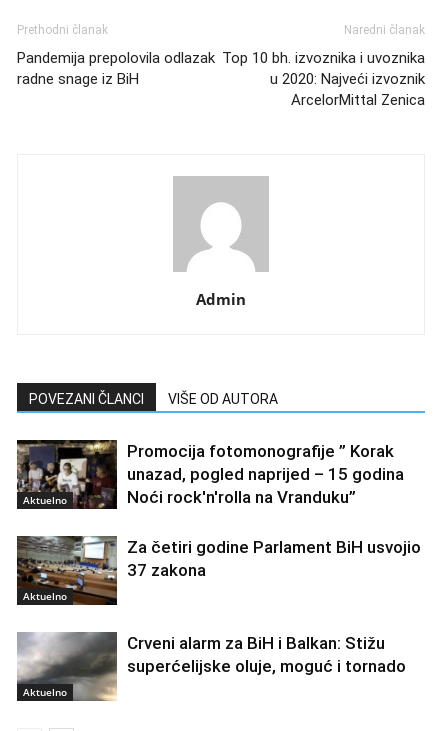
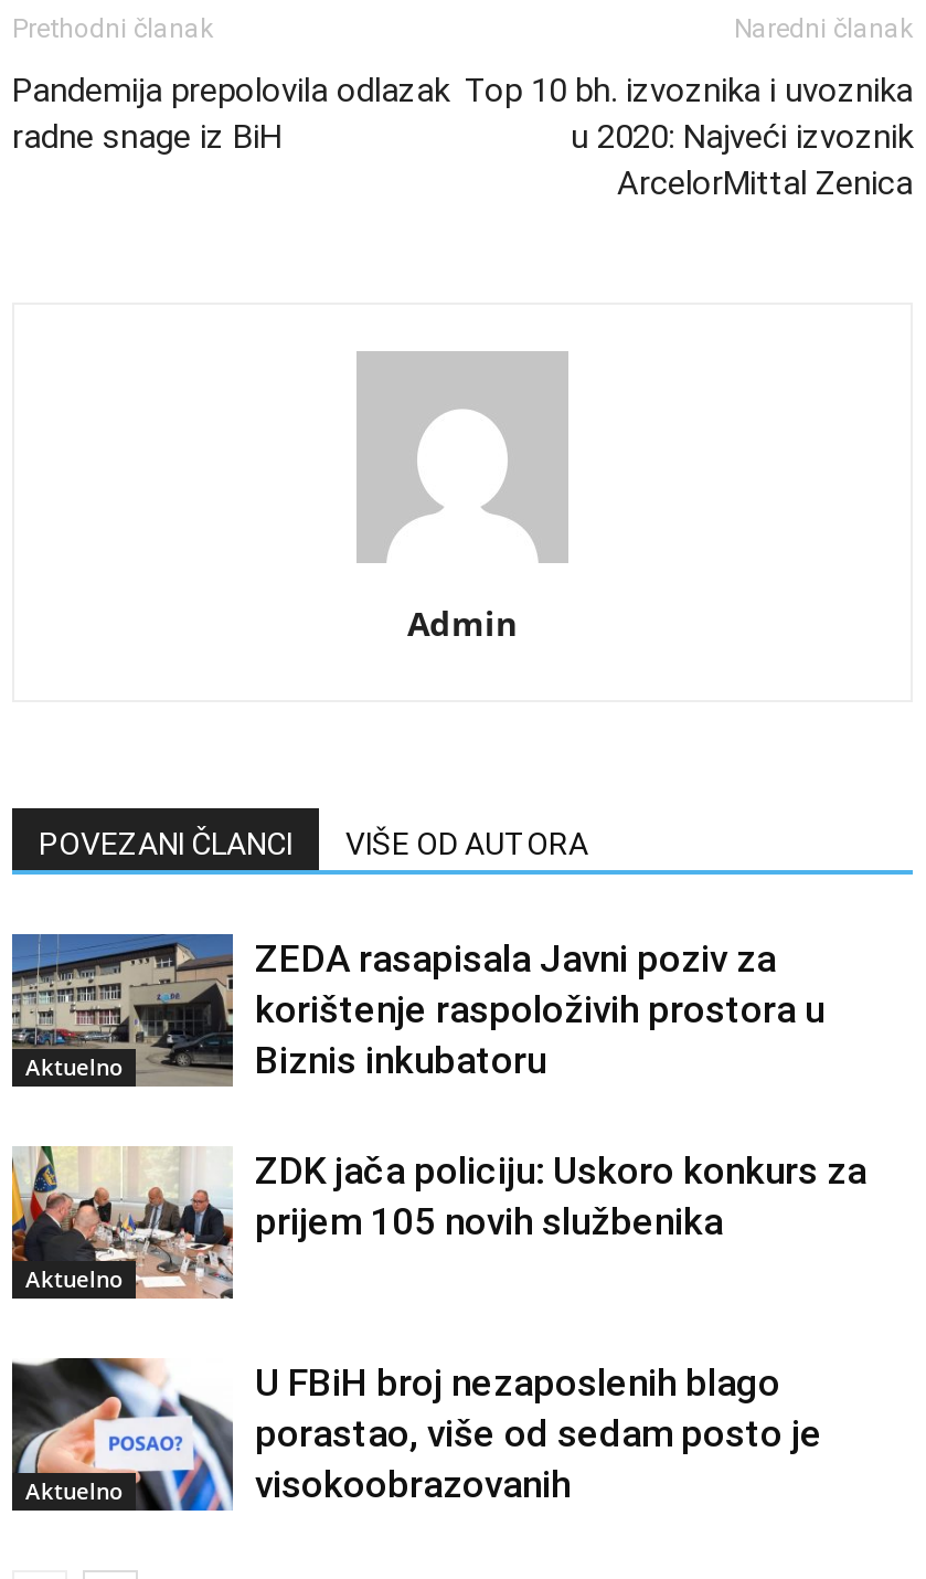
- [image]
- Promocija fotomonografije ” Korak
- unazad, pogled naprijed – 15 godina
- Noći rock'n'rolla na Vranduku”
+ [image]
+ ZEDA rasapisala Javni poziv za
+ korištenje raspoloživih prostora u
+ Biznis inkubatoru

- [image]
- Za četiri godine Parlament BiH usvojio
- 37 zakona
+ [image]
+ ZDK jača policiju: Uskoro konkurs za
+ prijem 105 novih službenika

- [image]
- Crveni alarm za BiH i Balkan: Stižu
- superćelijske oluje, moguć i tornado
+ [image]
+ U FBiH broj nezaposlenih blago
+ porastao, više od sedam posto je
+ visokoobrazovanih
